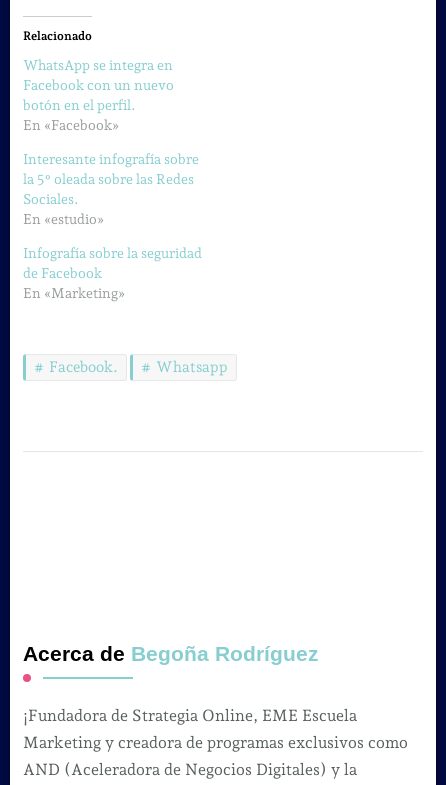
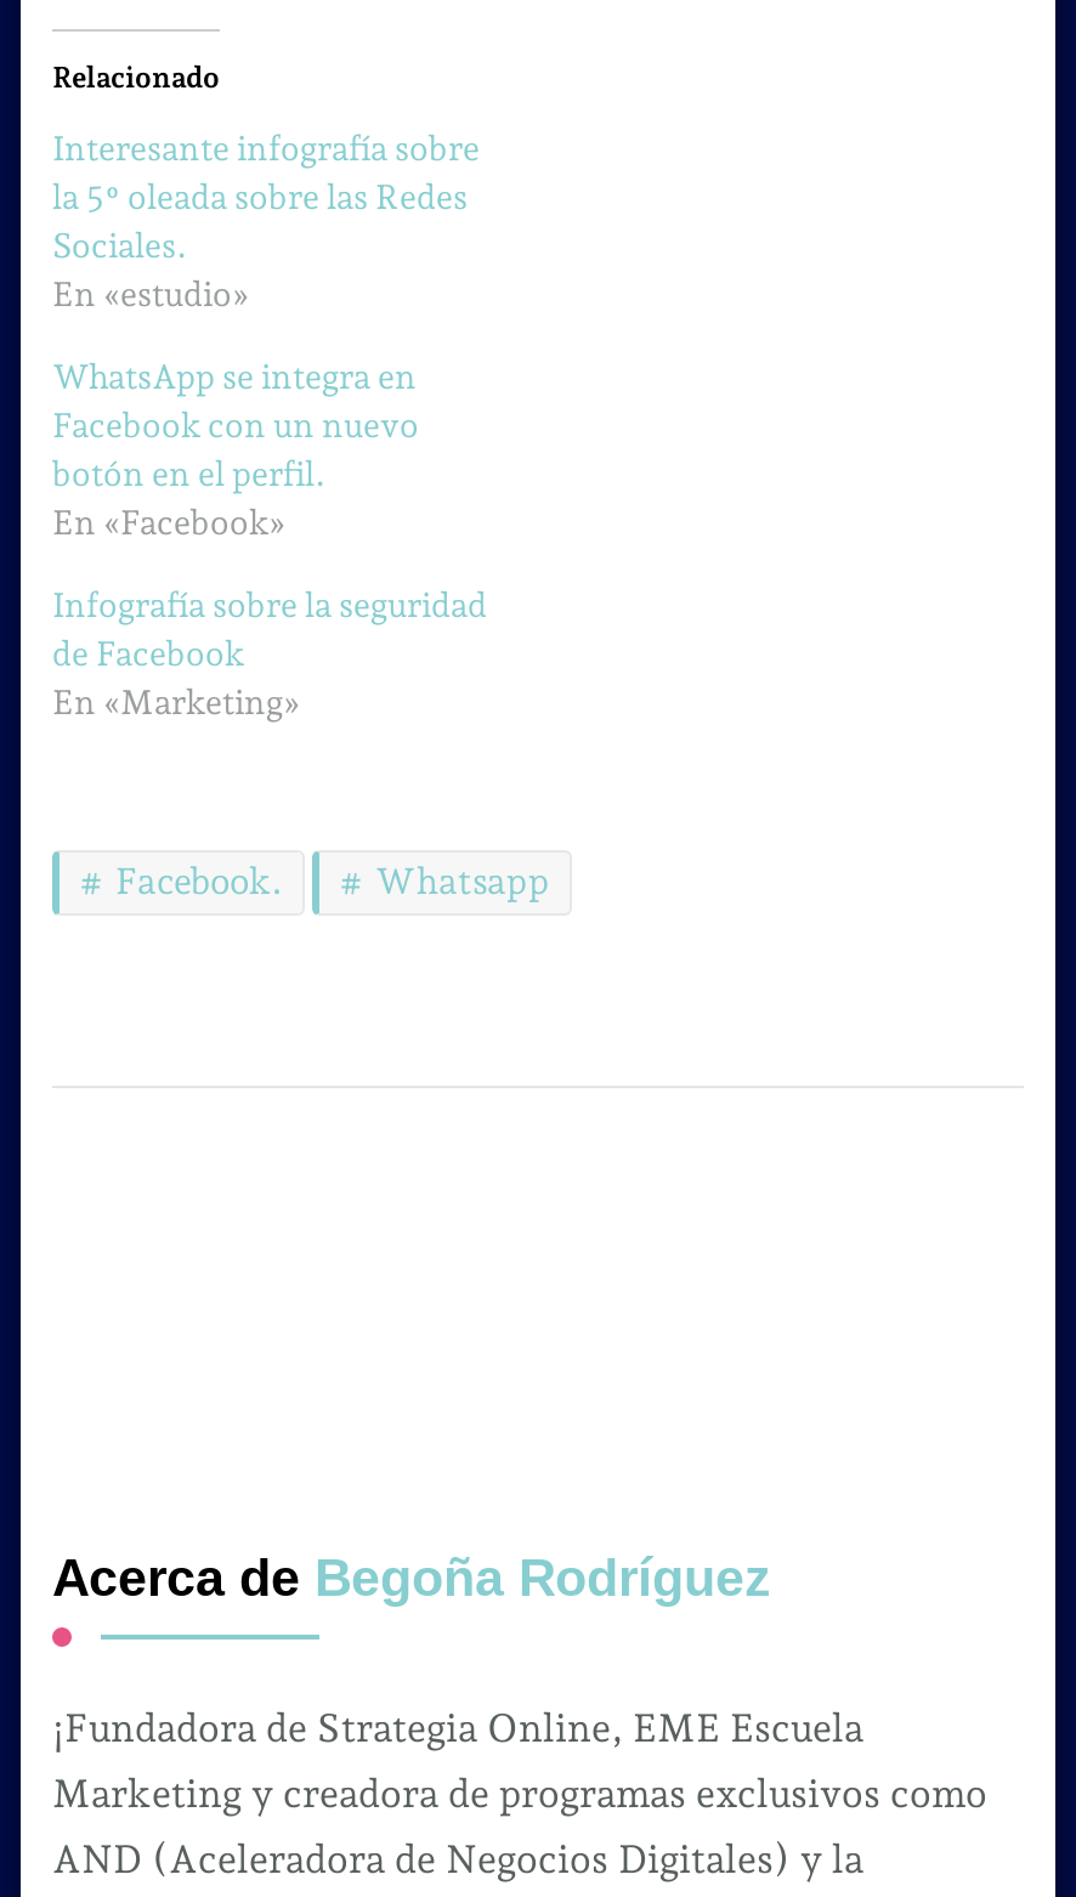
moved down: WhatsApp se integra en | Facebook con un nuevo | botón en el perfil. | En «Facebook»

moved up: Interesante infografía sobre | la 5º oleada sobre las Redes | Sociales. | En «estudio»
